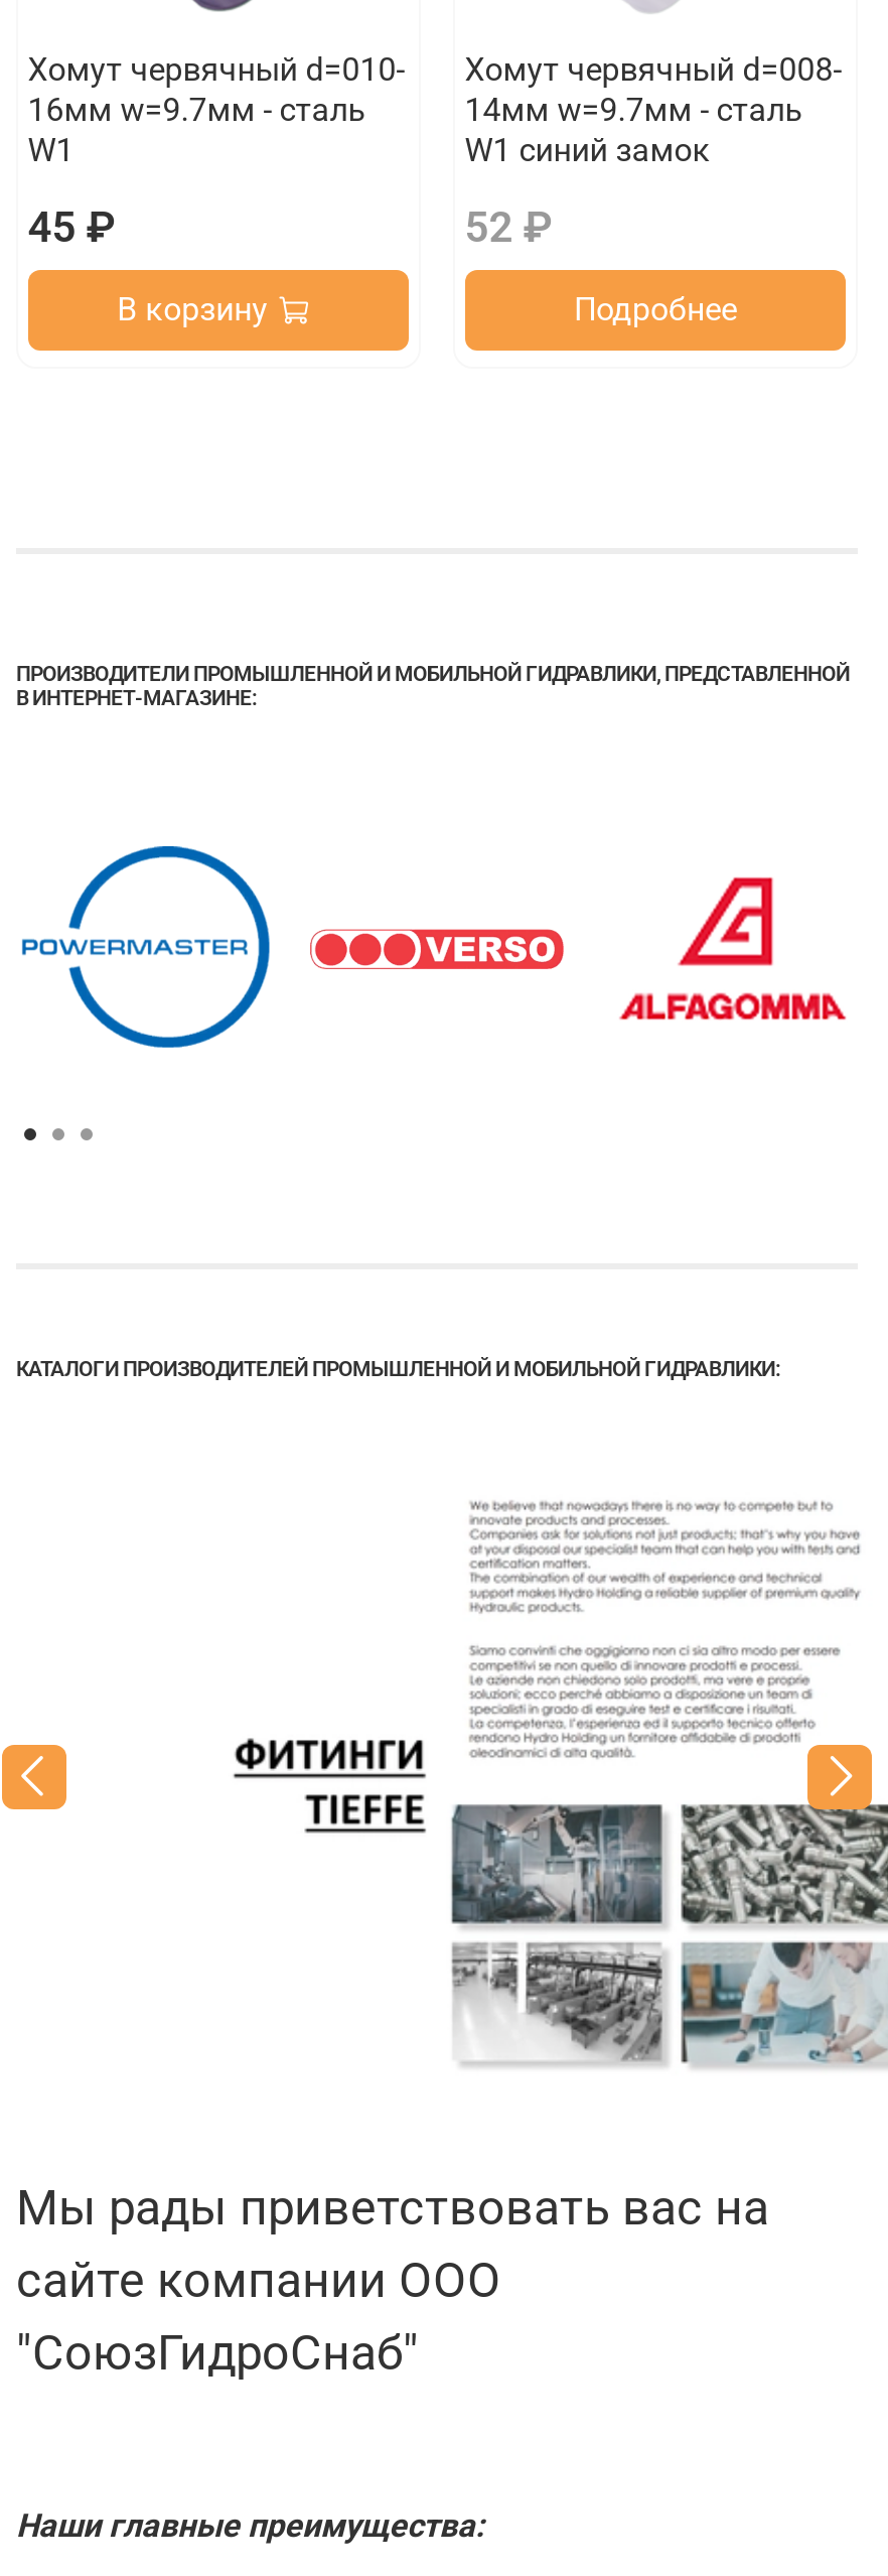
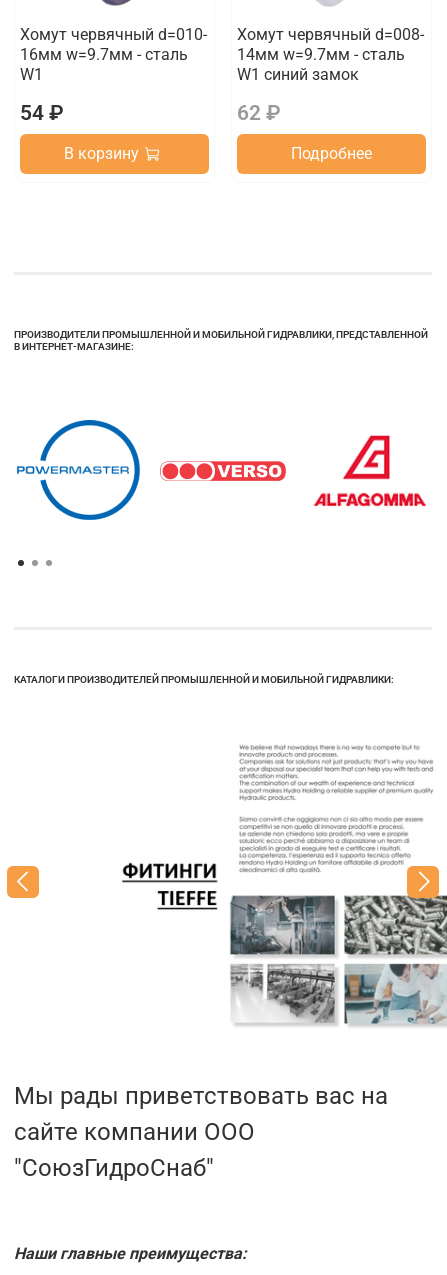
- 45 ₽
+ 54 ₽

- 52 ₽
+ 62 ₽
